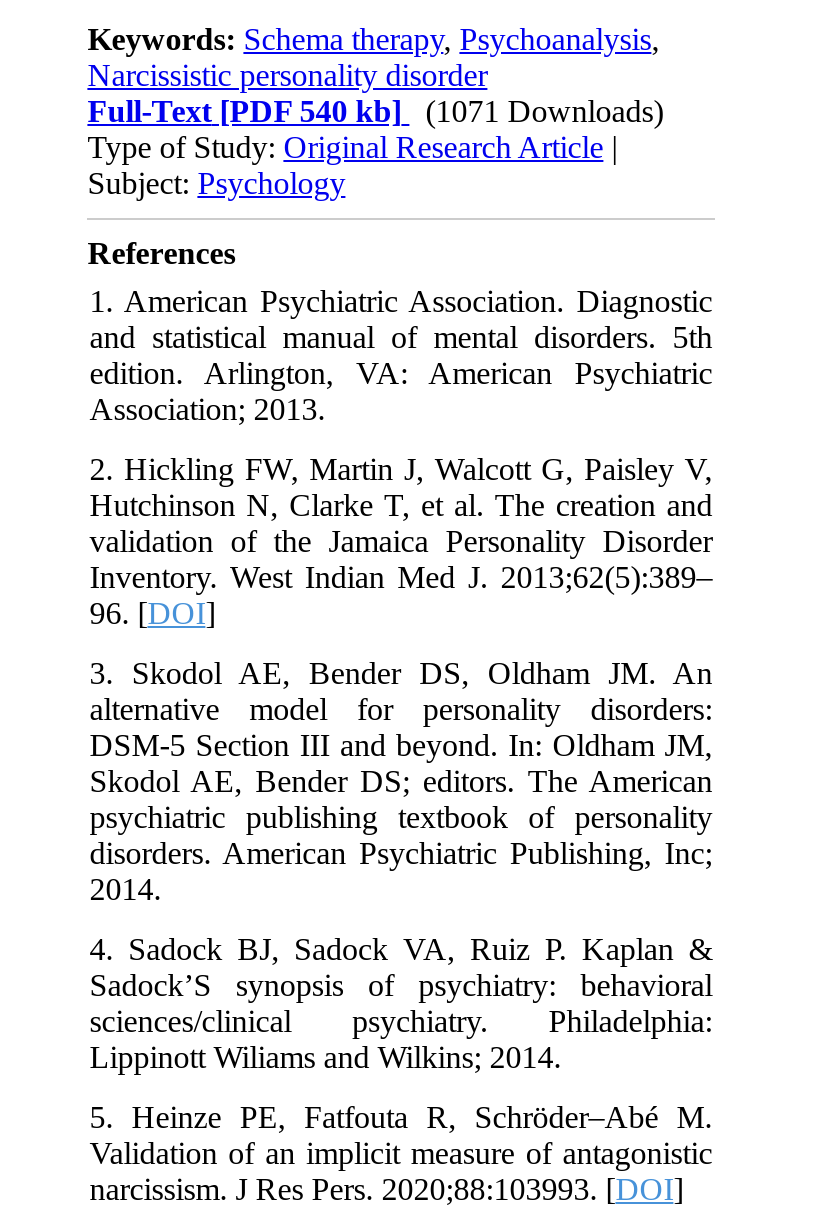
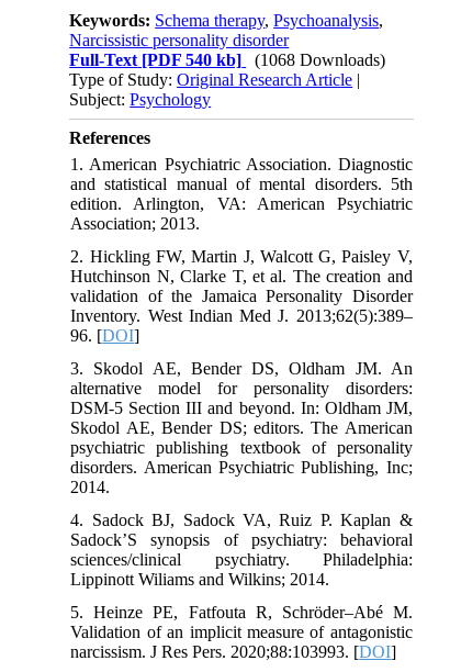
- Full-Text [PDF 540 kb] (1071 Downloads)
+ Full-Text [PDF 540 kb] (1068 Downloads)
